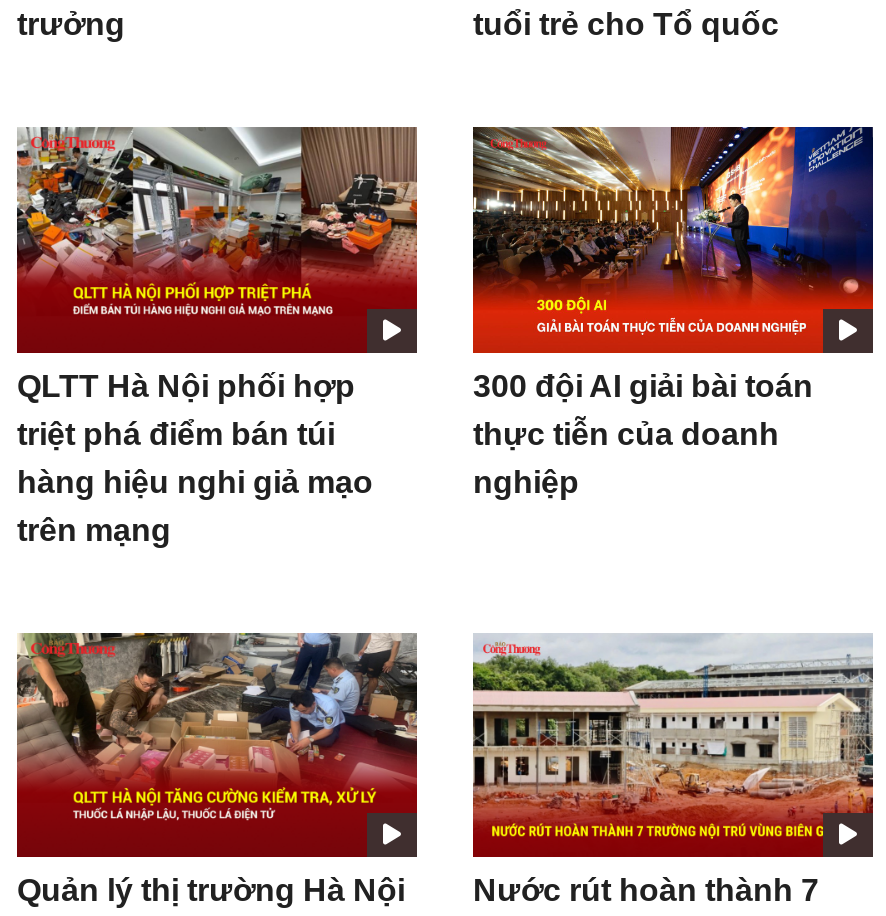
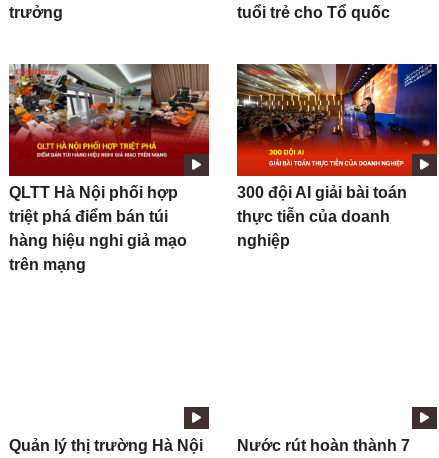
- [image]

- [image]
